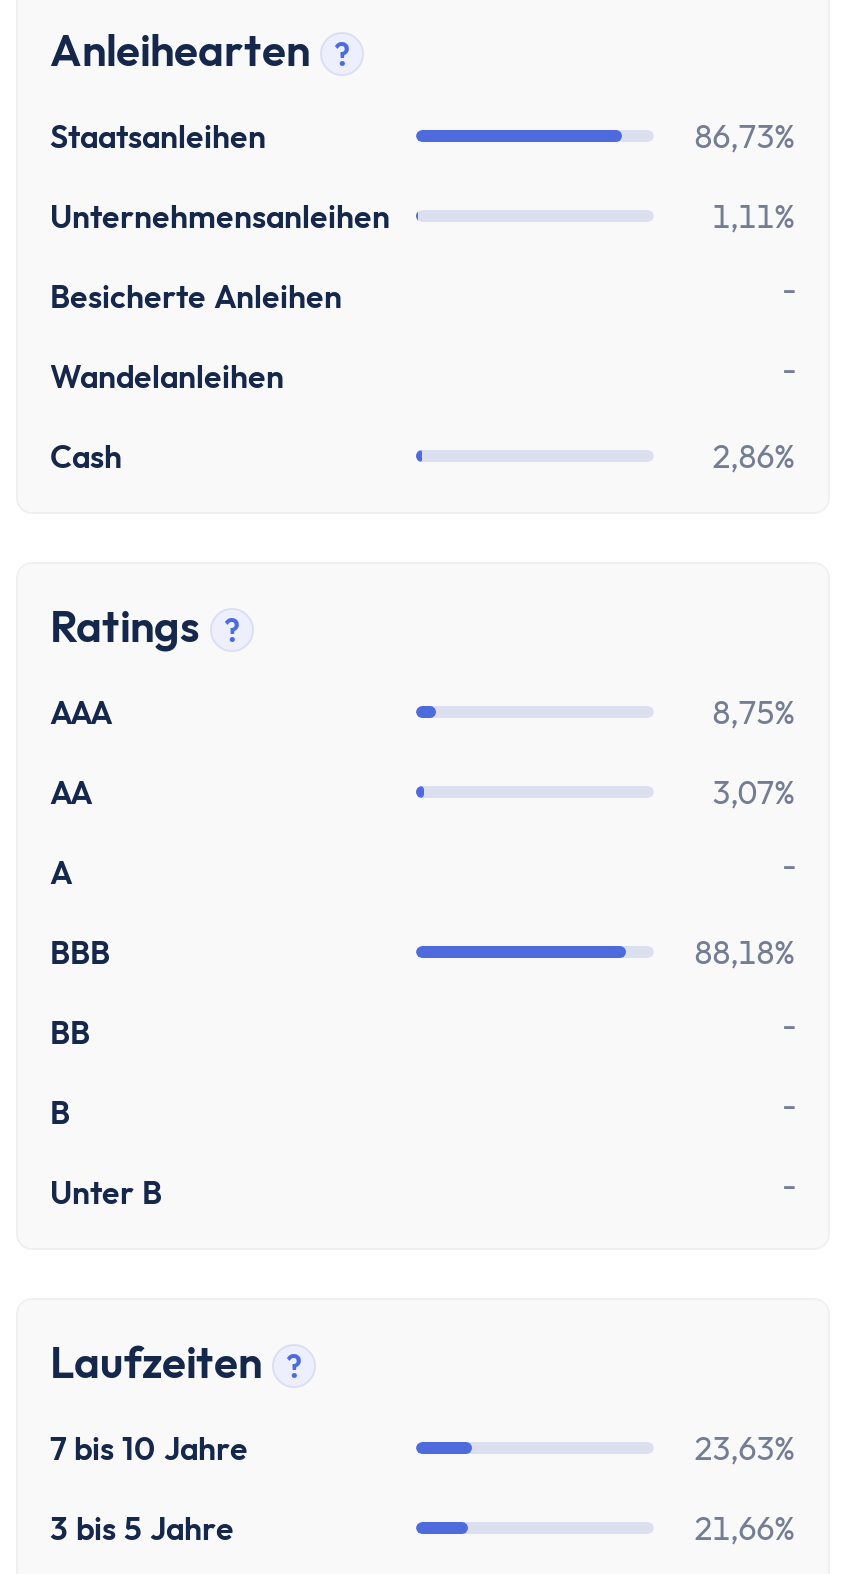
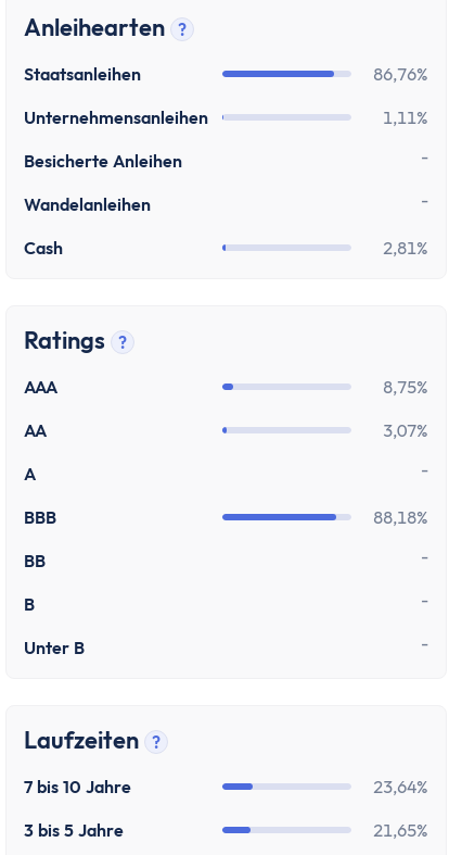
- 86,73%
+ 86,76%

- 2,86%
+ 2,81%

- 23,63%
+ 23,64%

- 21,66%
+ 21,65%
